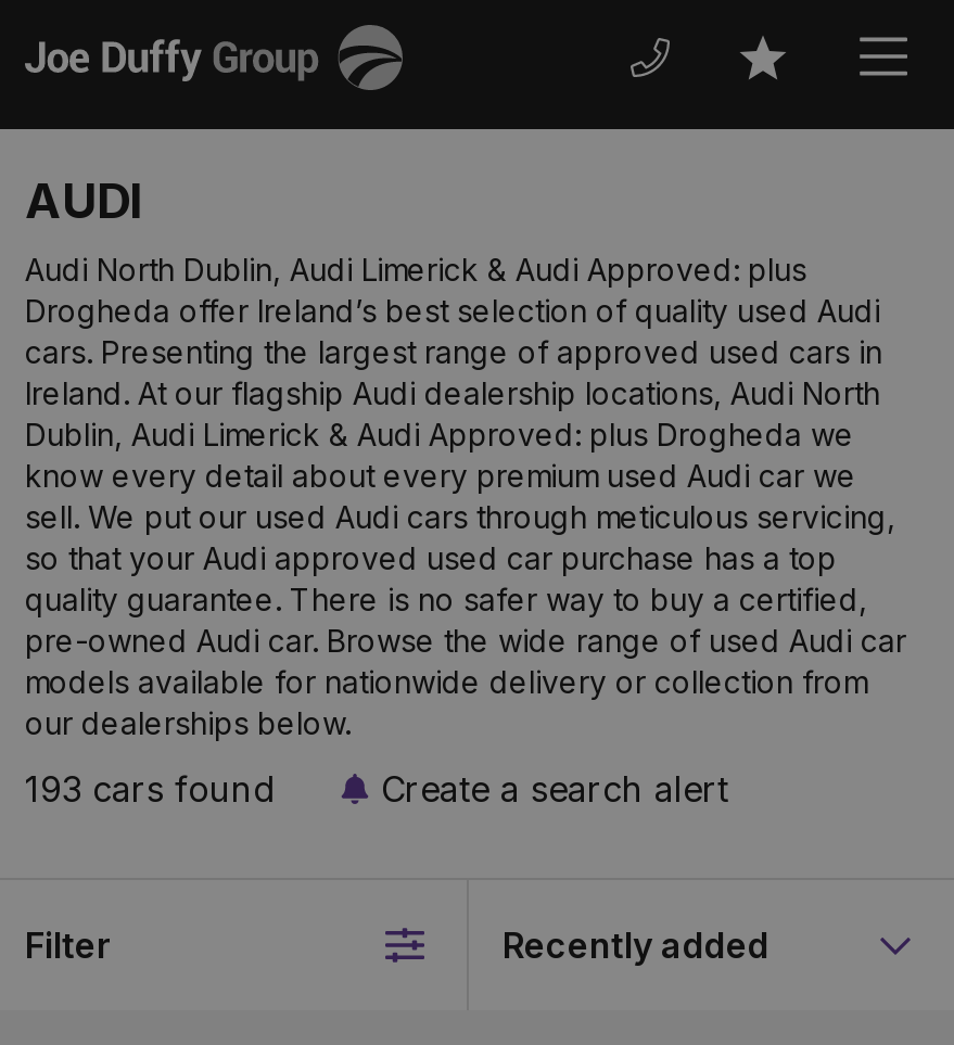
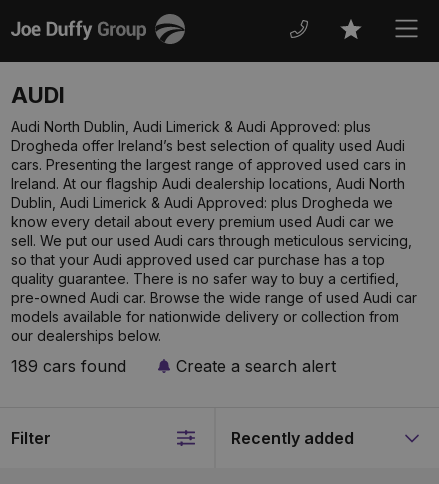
- 193 cars found
+ 189 cars found
